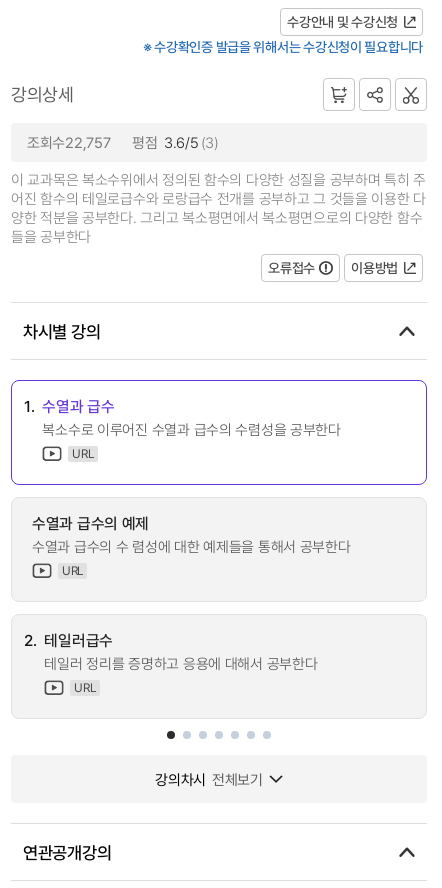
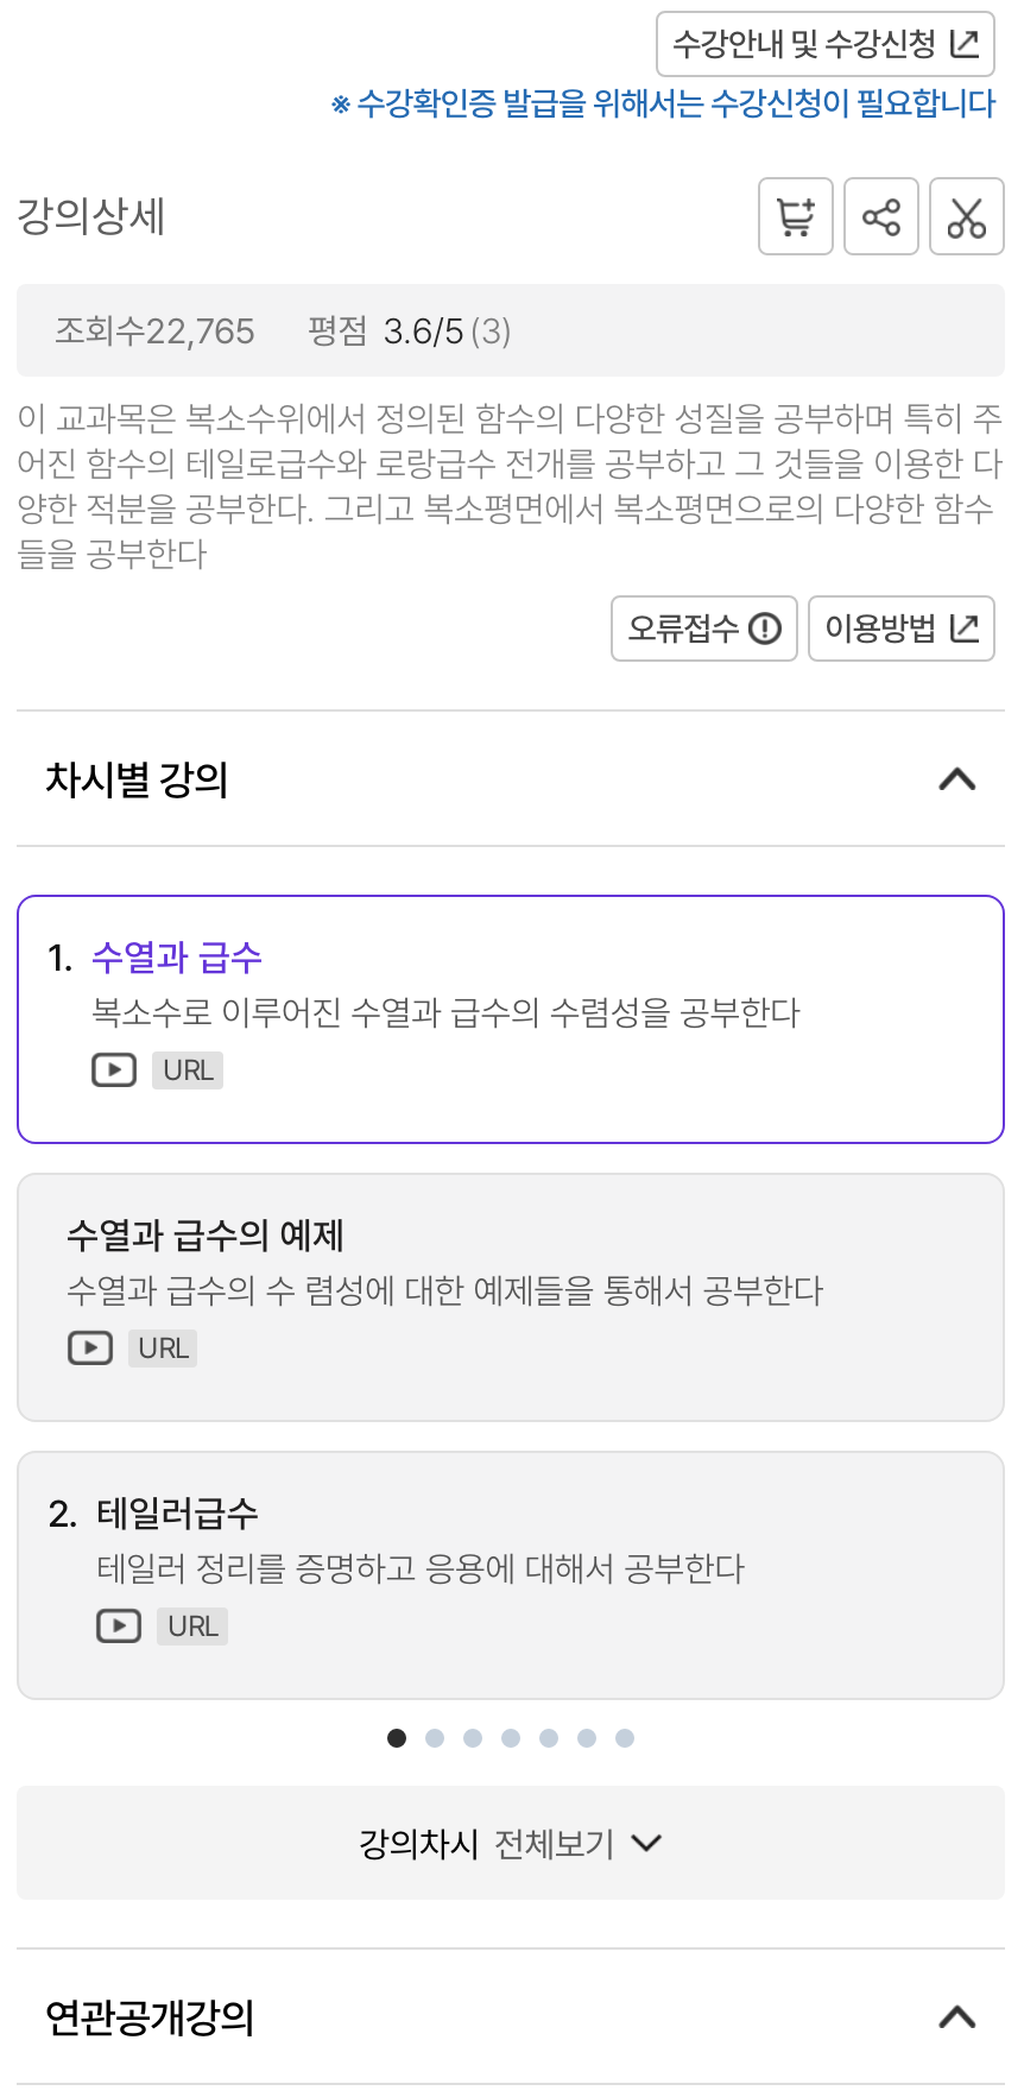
- 조회수22,757 평점 3.6/5 (3)
+ 조회수22,765 평점 3.6/5 (3)
